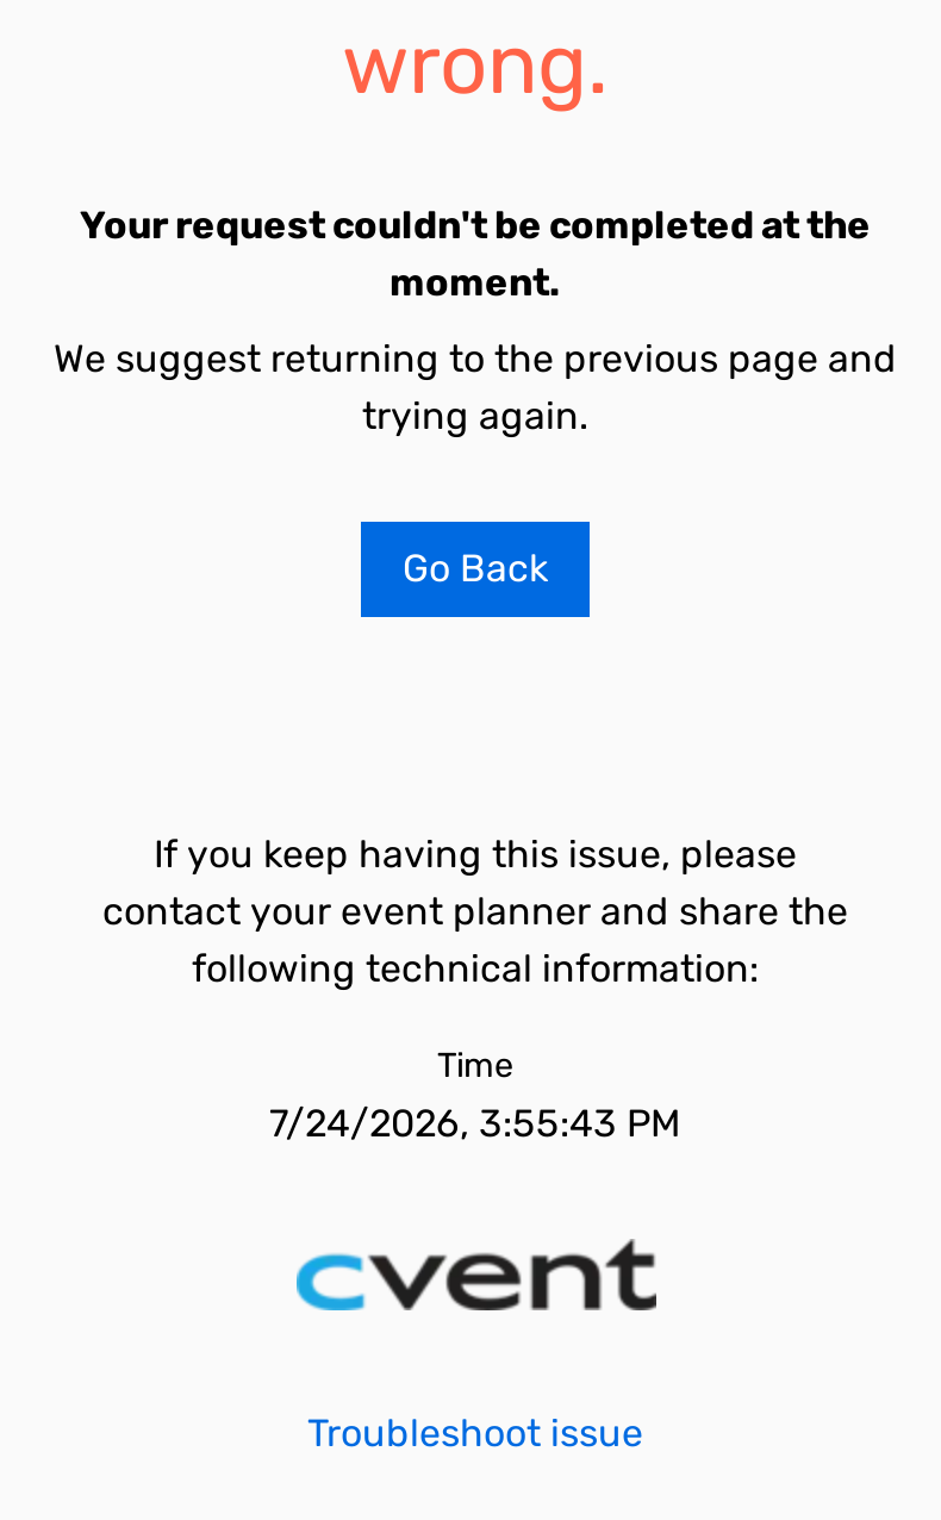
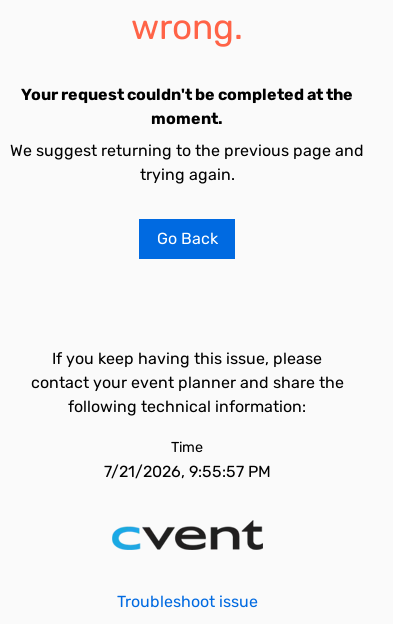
- 7/24/2026, 3:55:43 PM
+ 7/21/2026, 9:55:57 PM
